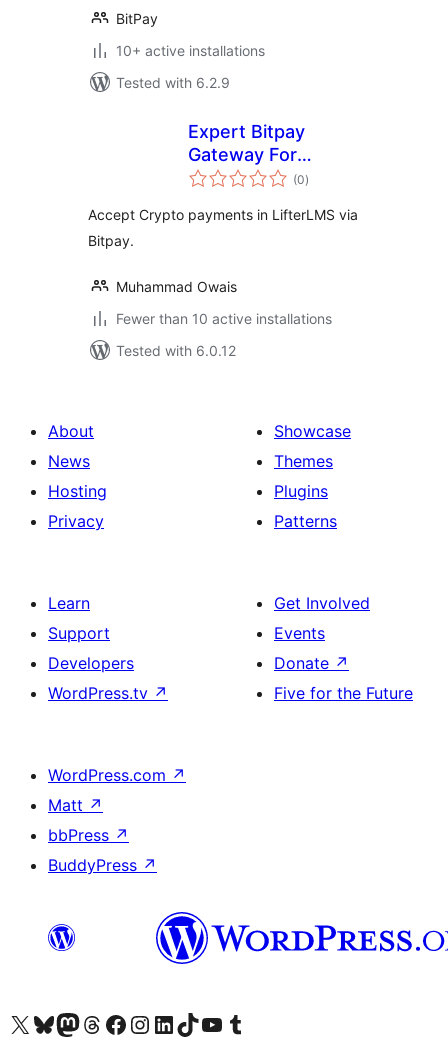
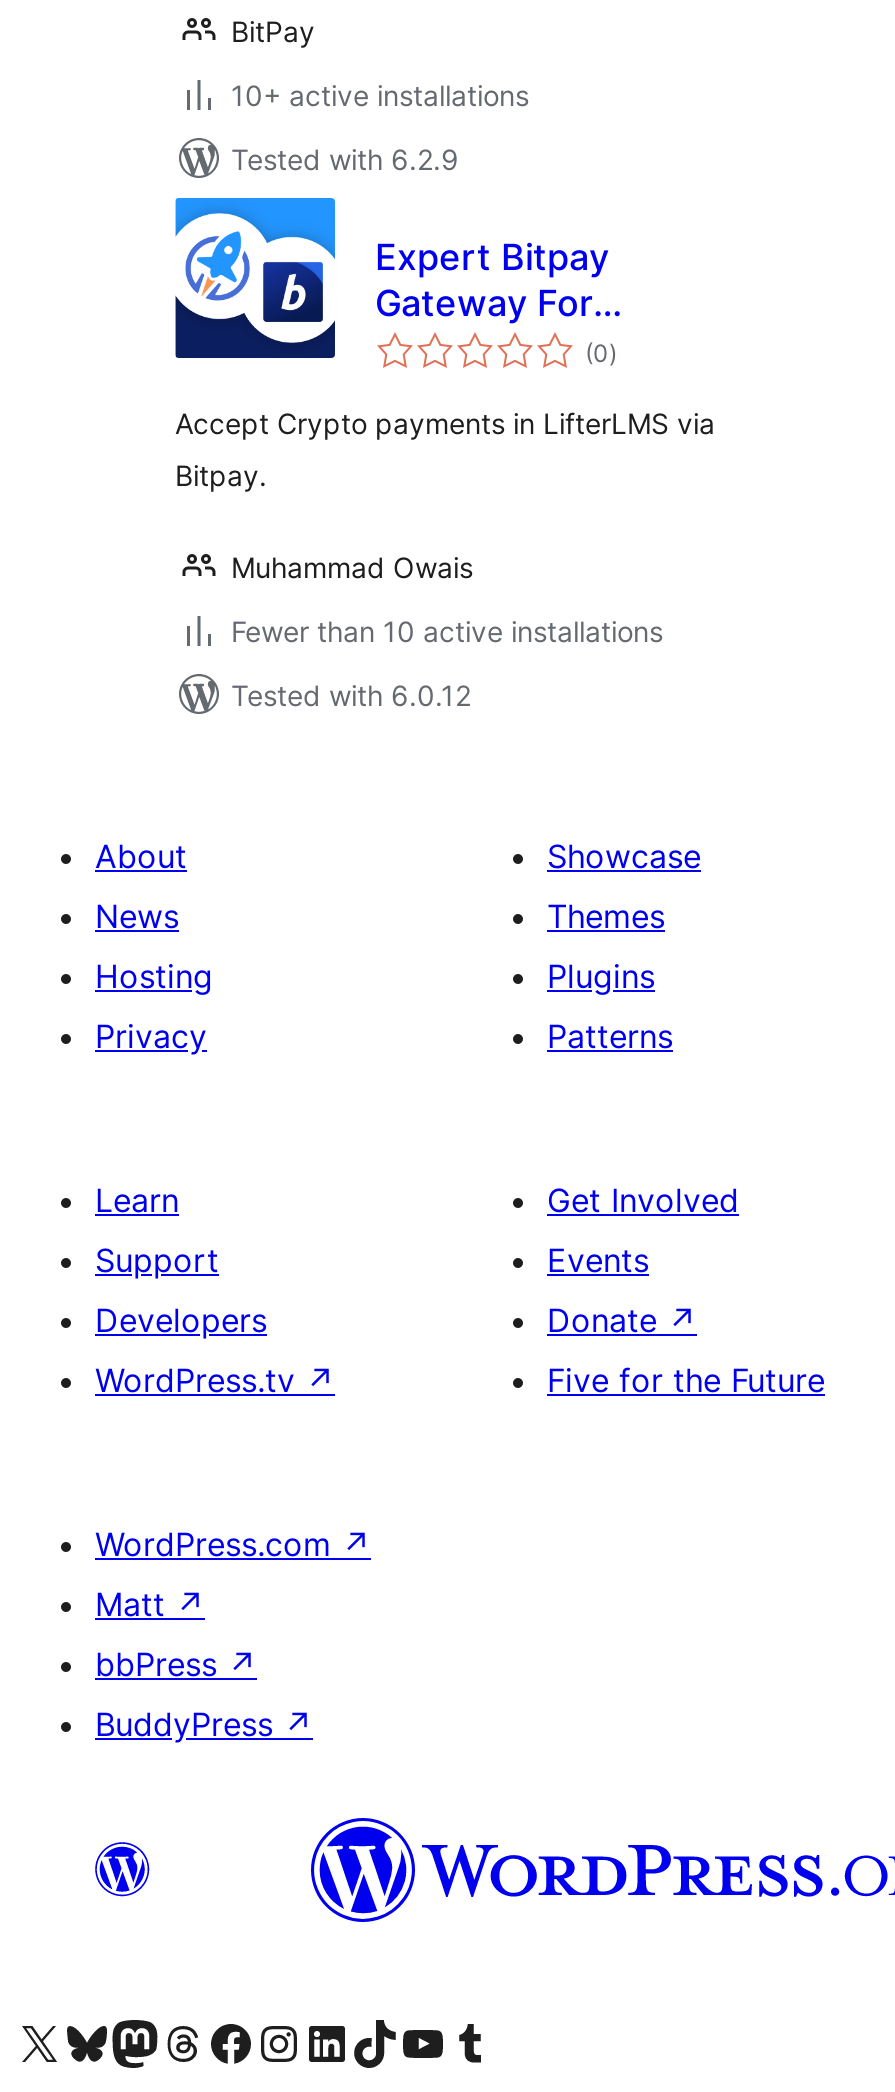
+ [image]
